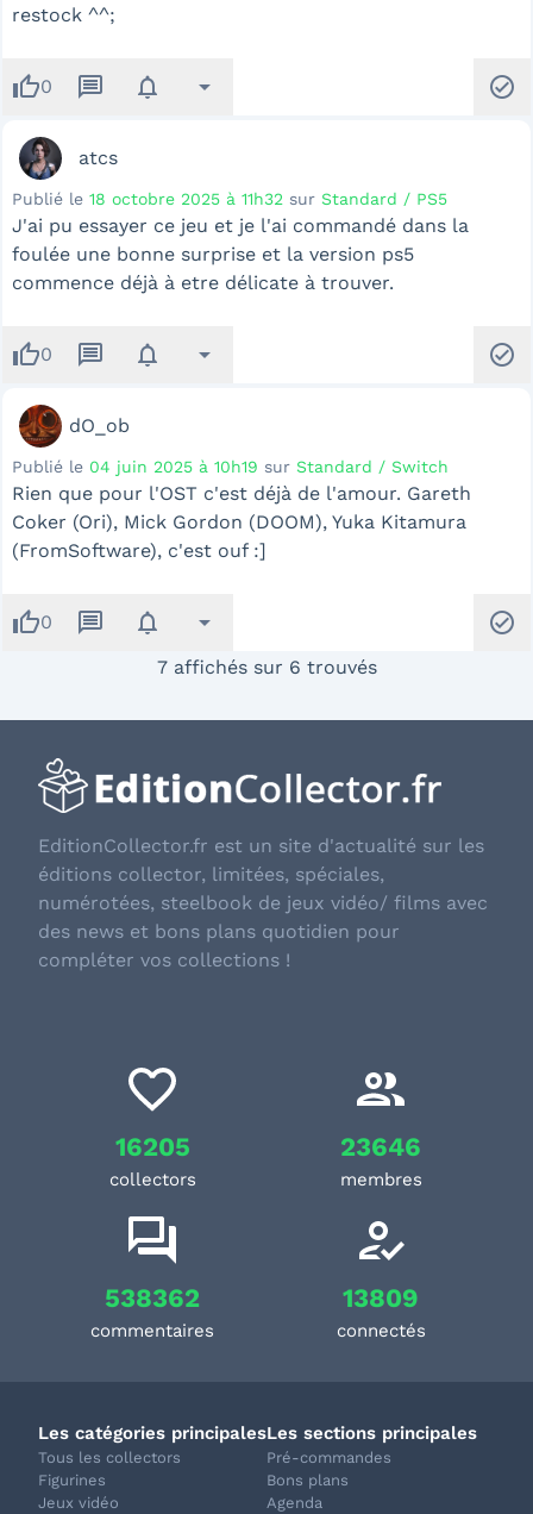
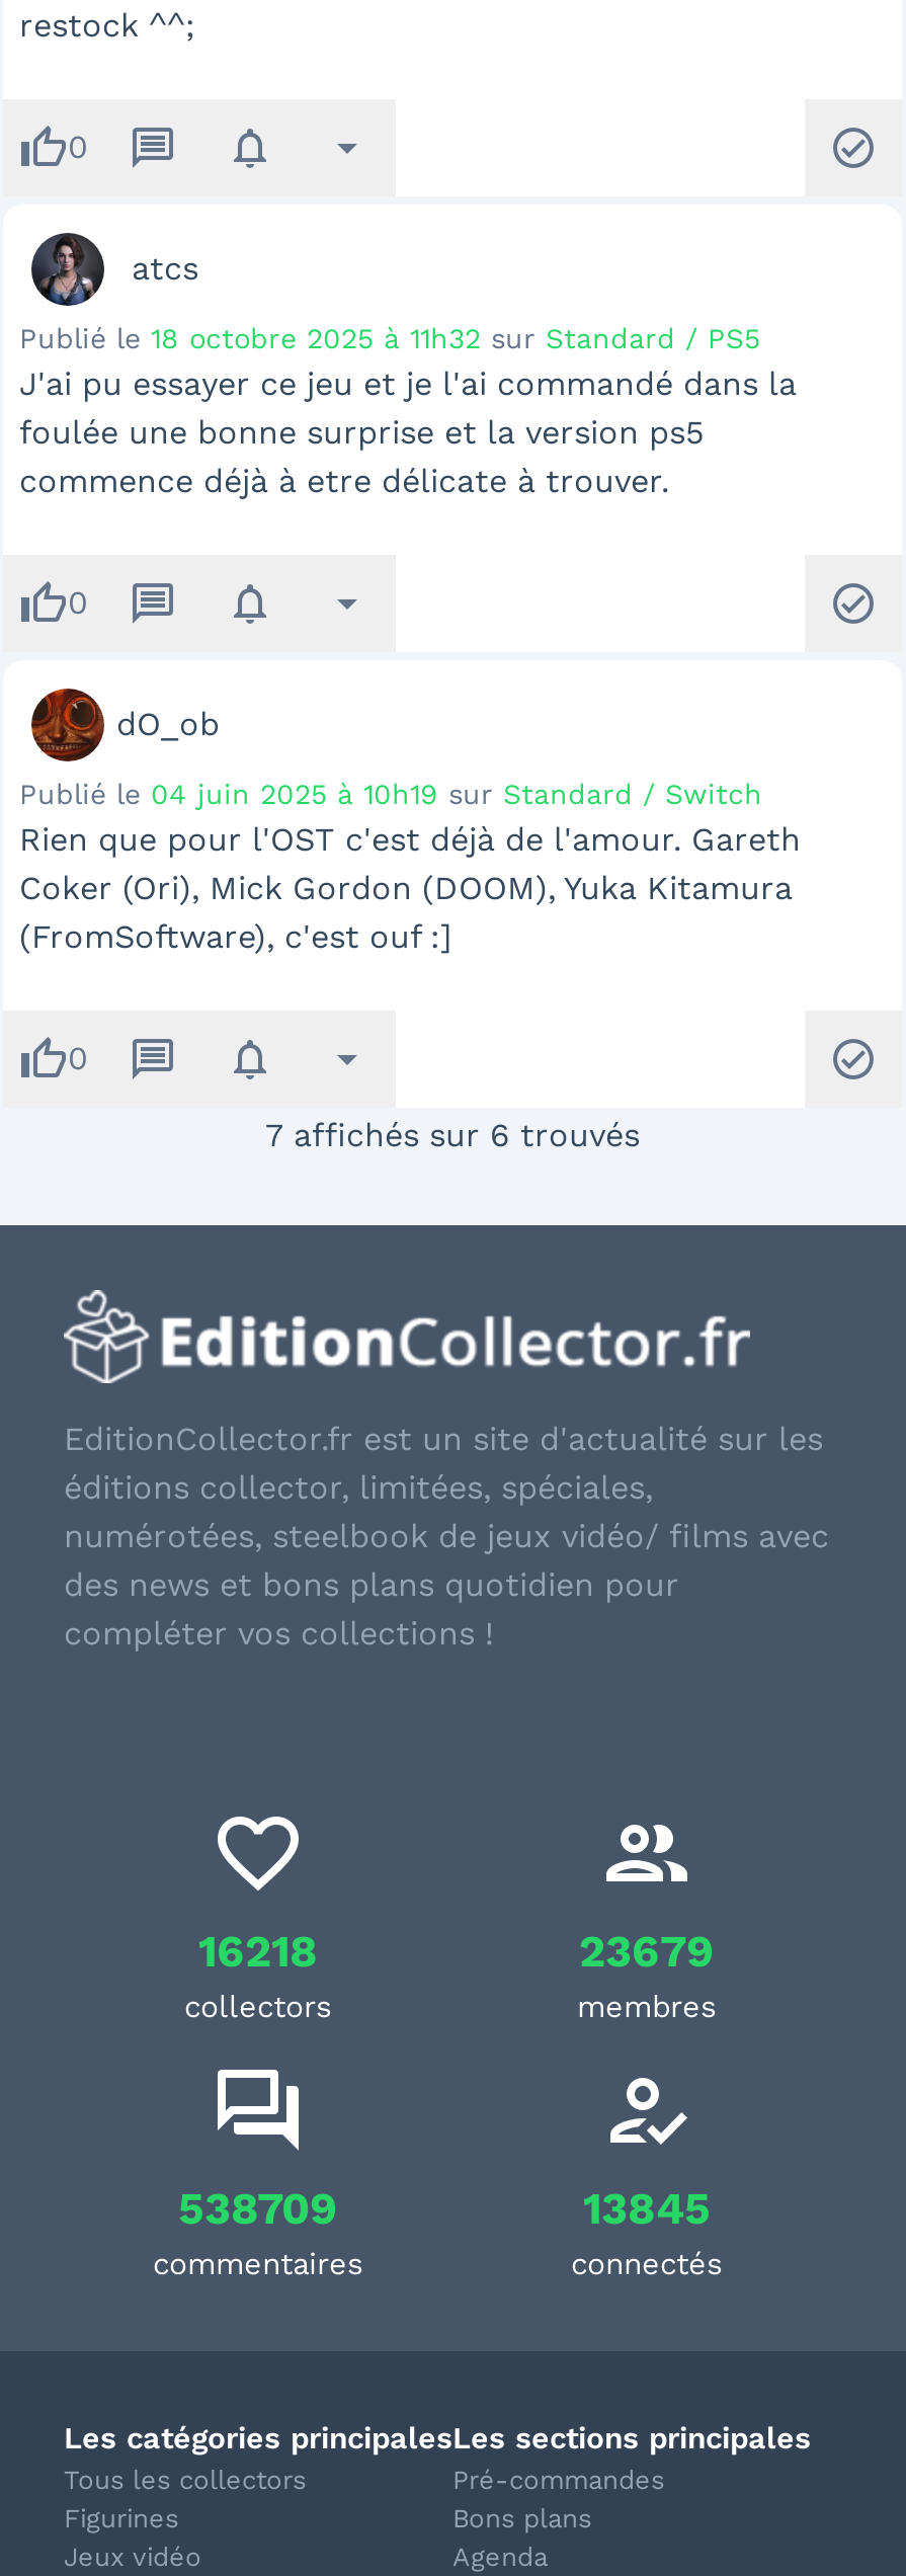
- 16205
+ 16218

- 23646
+ 23679

- 538362
+ 538709

- 13809
+ 13845
